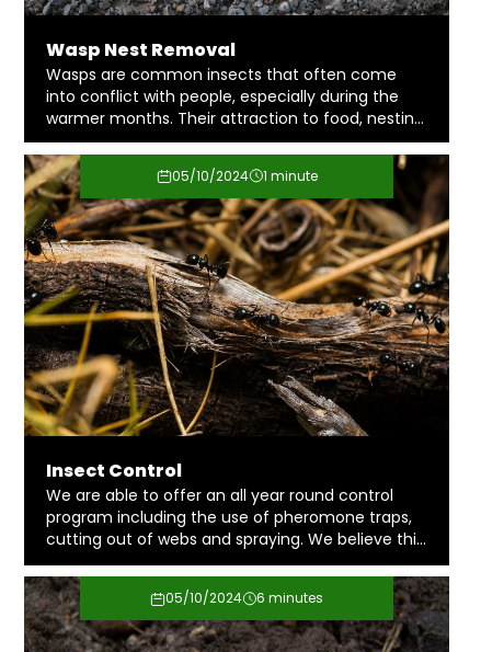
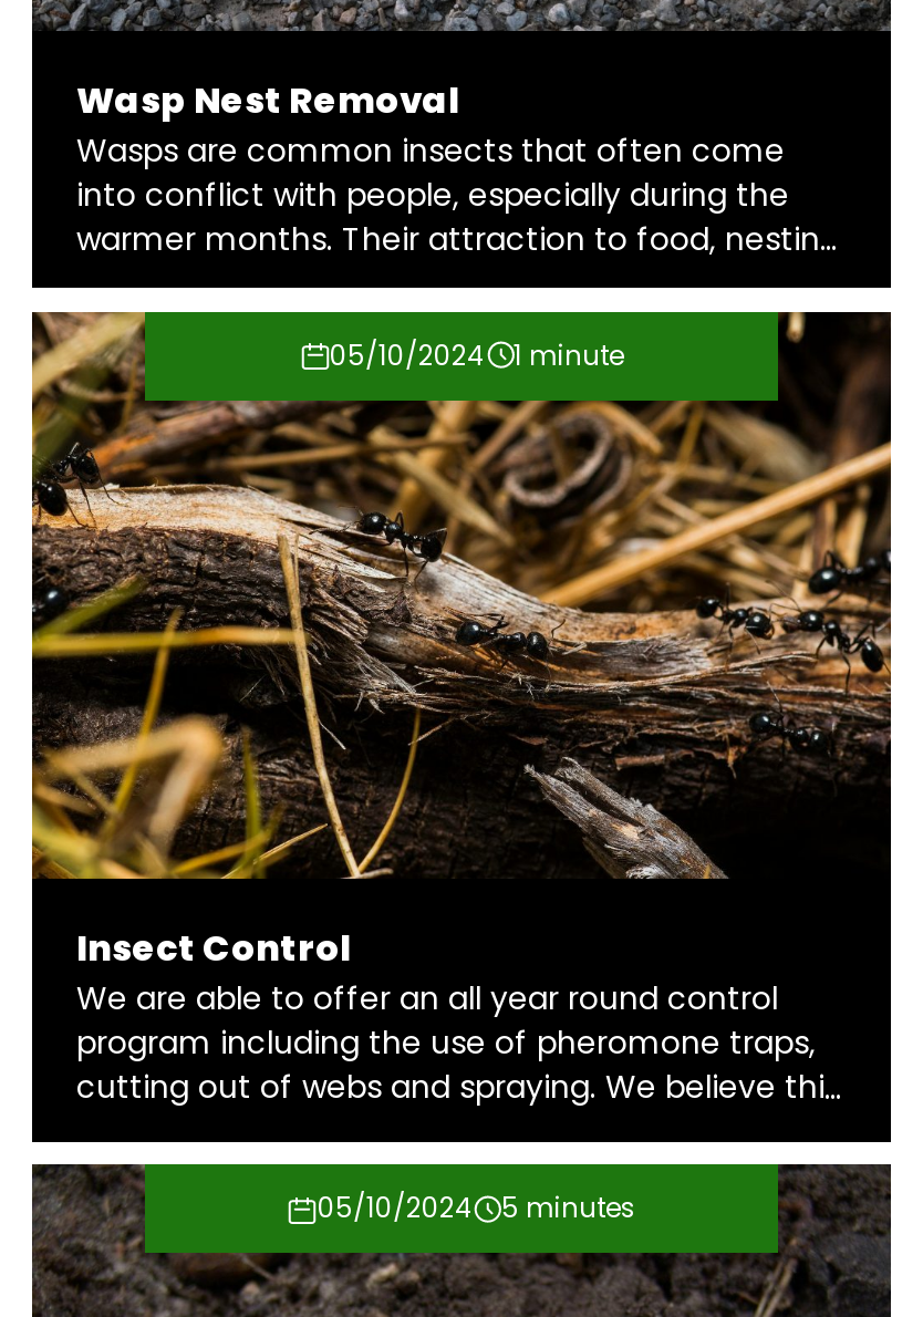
- 6 minutes
+ 5 minutes
